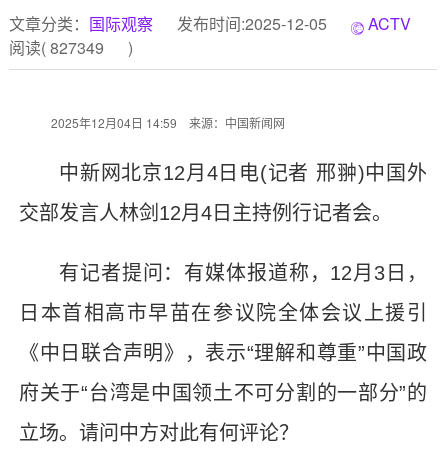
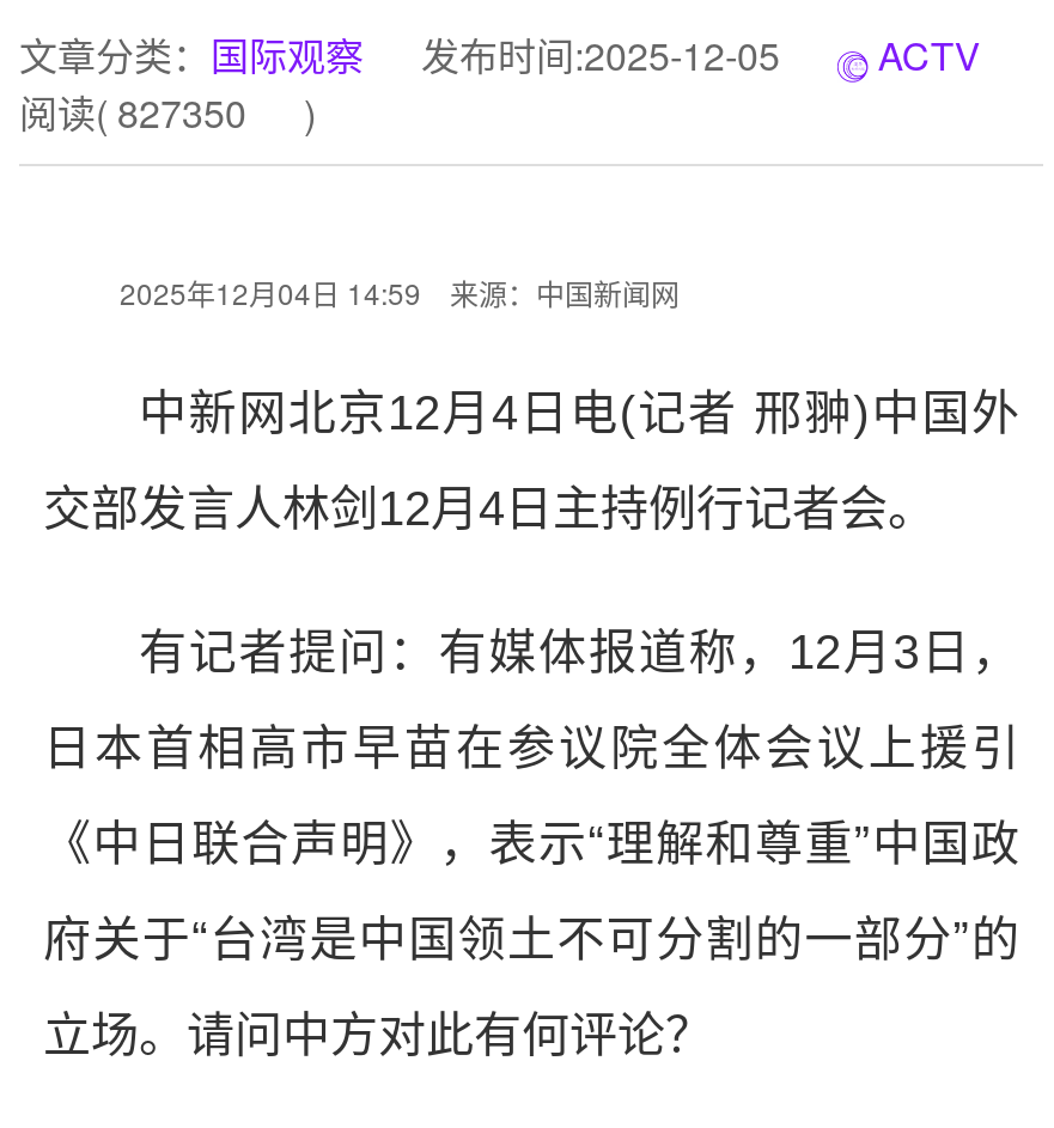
- 阅读(827349
+ 阅读(827350
